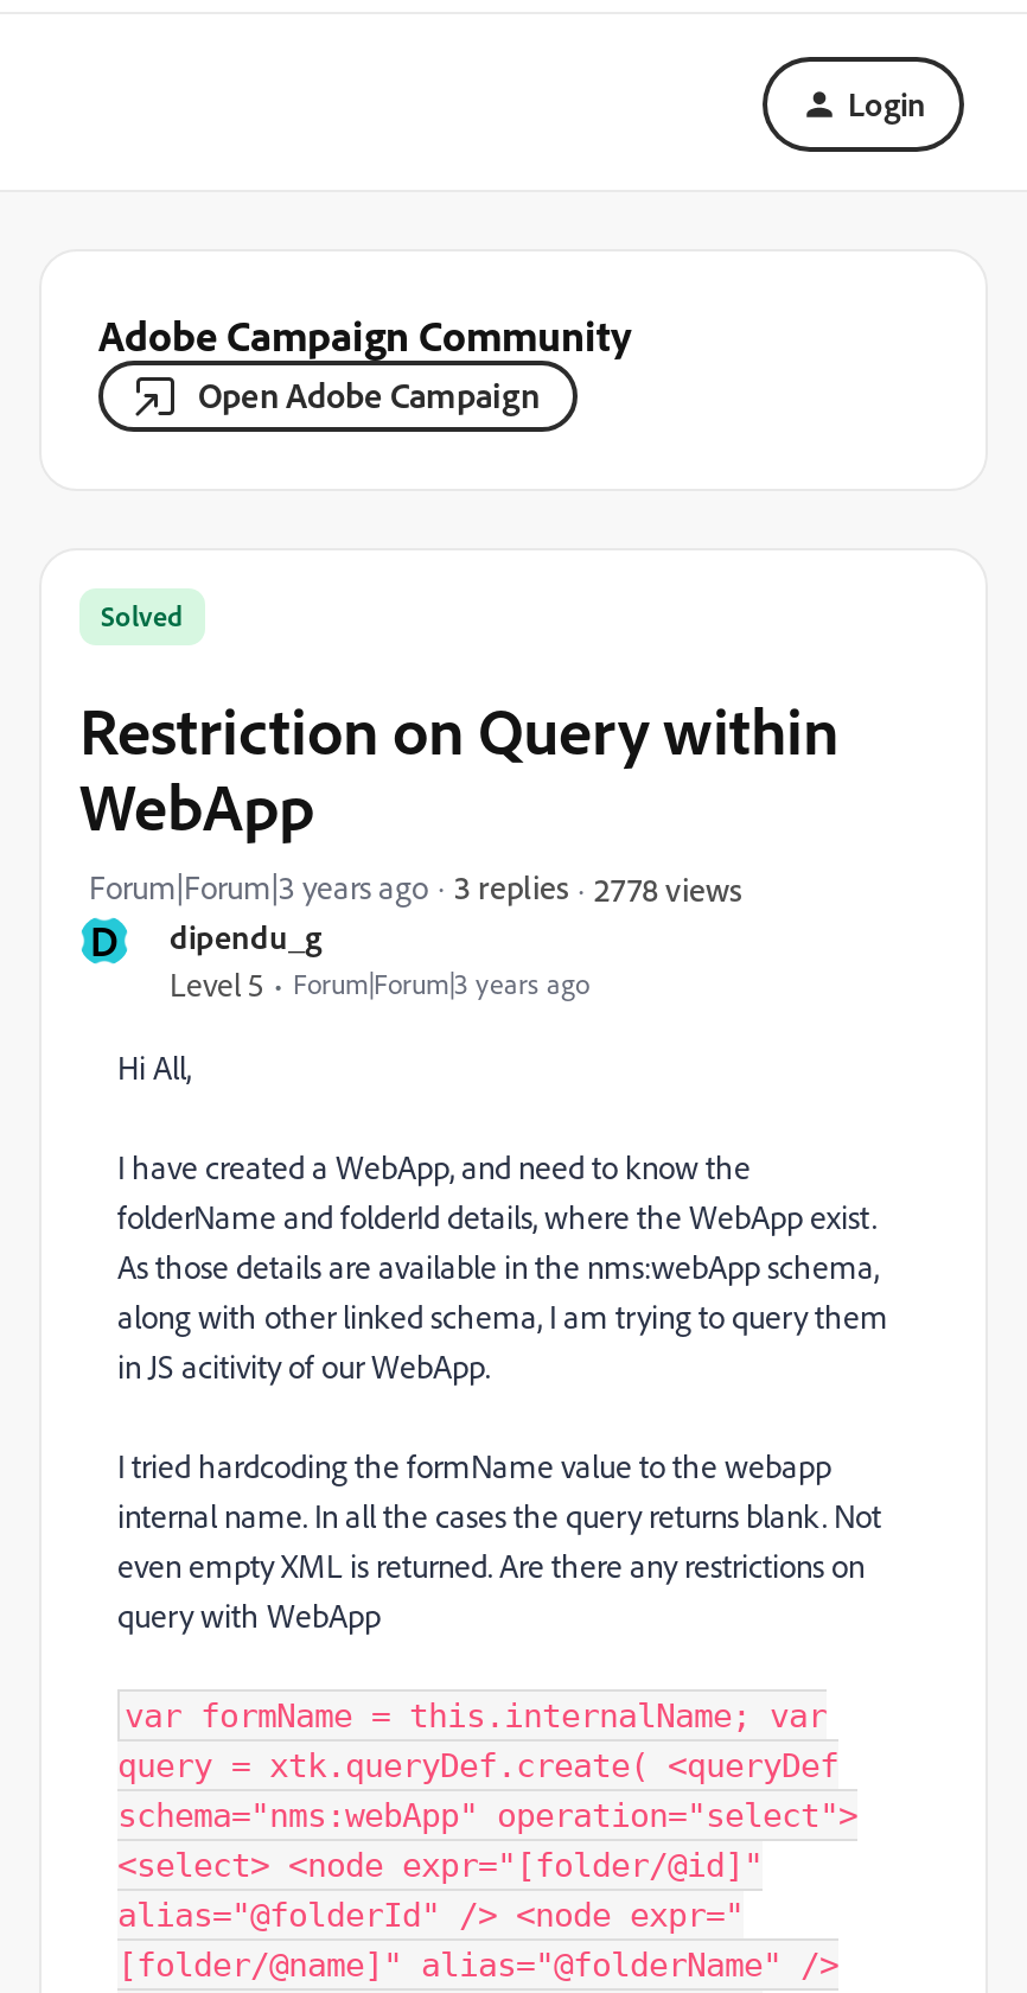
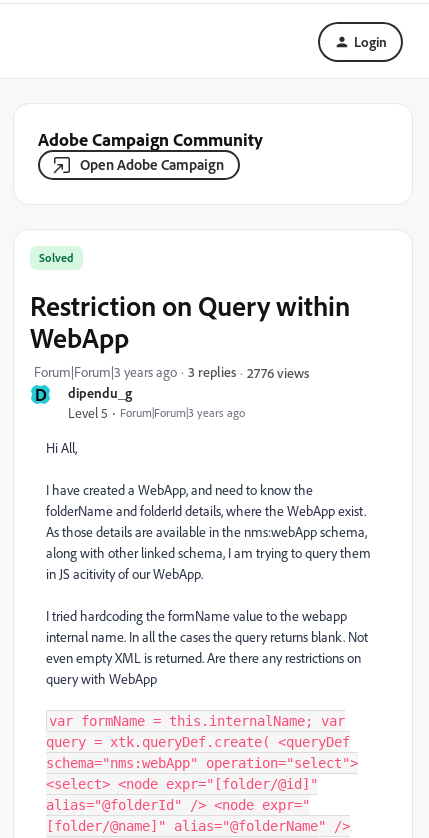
- 2778 views
+ 2776 views
